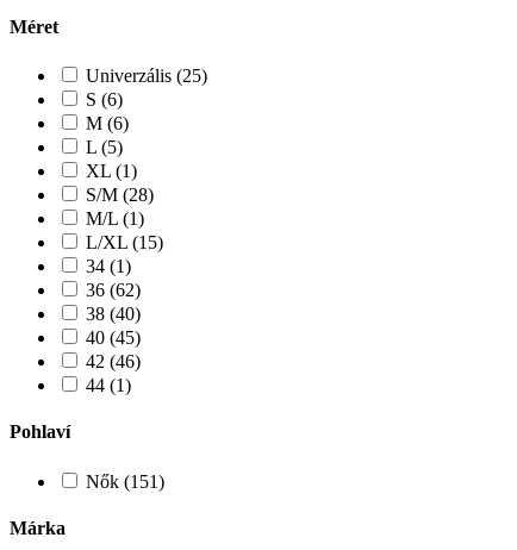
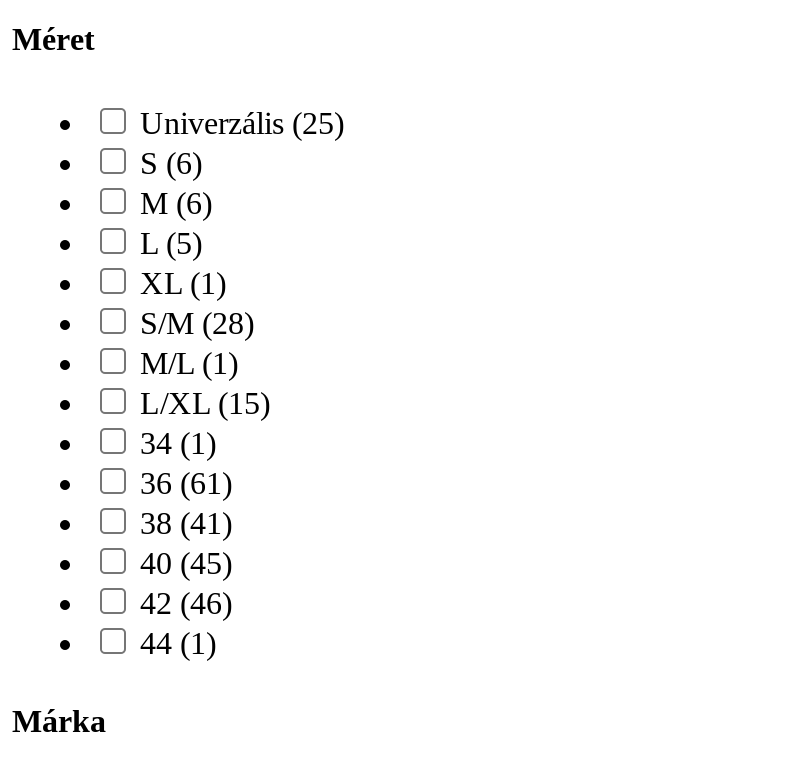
- 36 (62)
+ 36 (61)

- 38 (40)
+ 38 (41)

- Pohlaví
- Nők (151)
